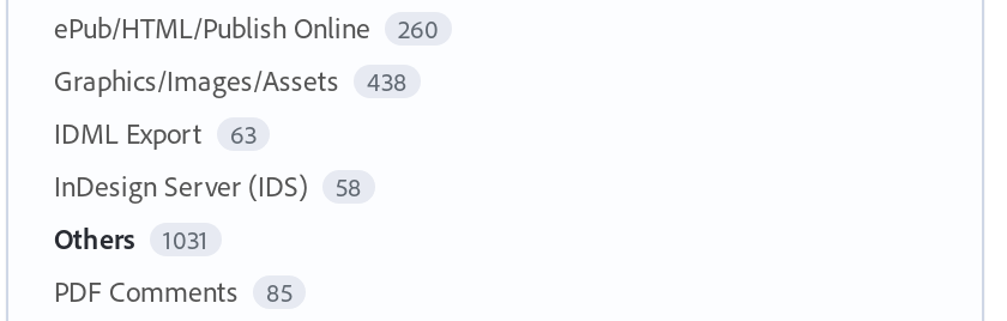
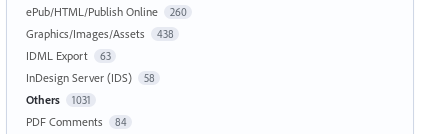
- PDF Comments 85
+ PDF Comments 84
